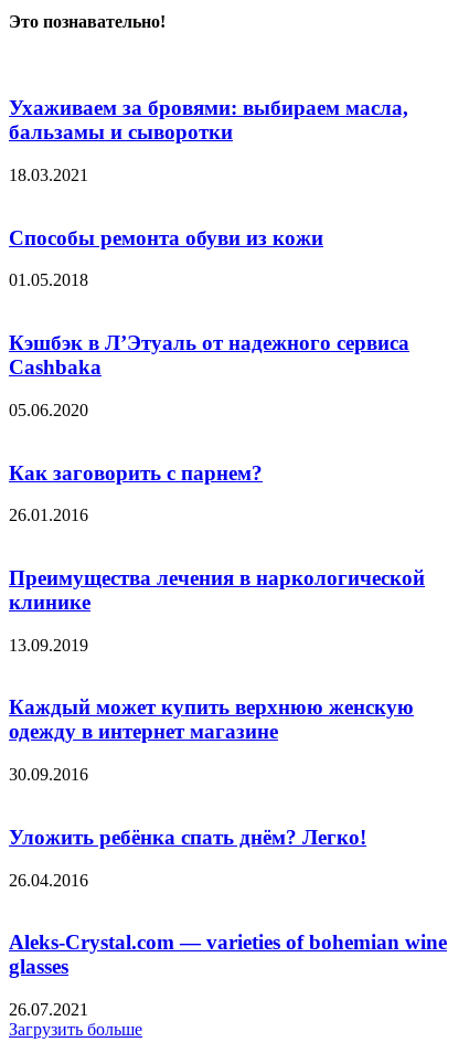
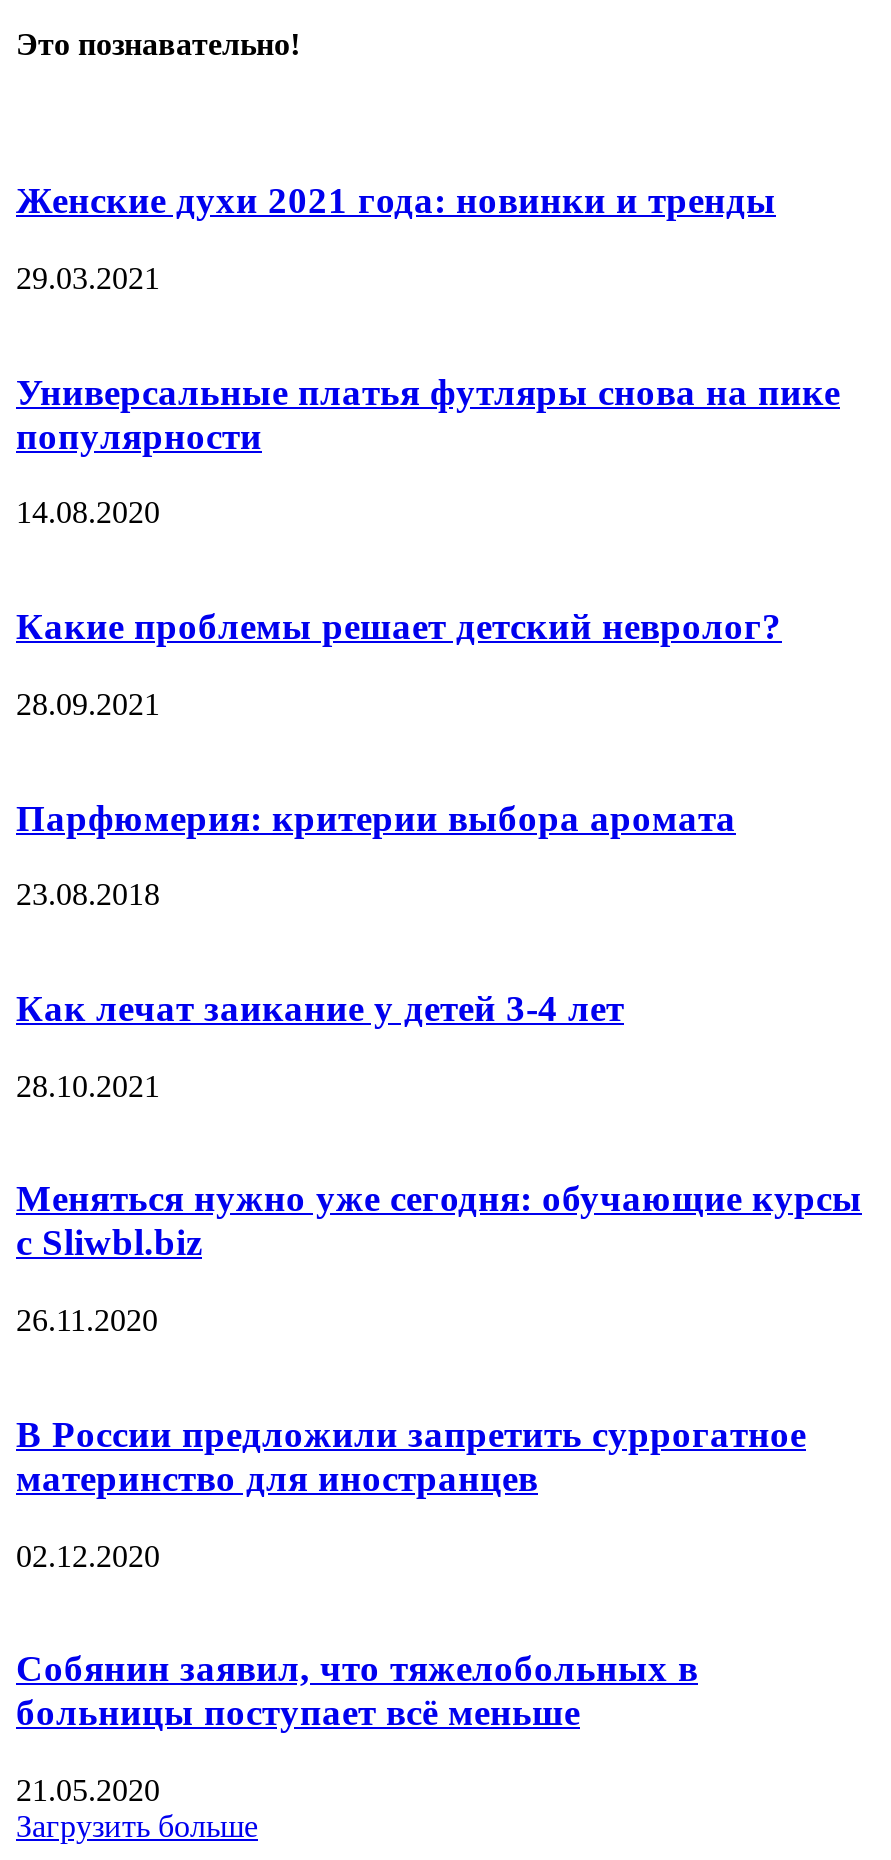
- Ухаживаем за бровями: выбираем масла,
- бальзамы и сыворотки
+ Женские духи 2021 года: новинки и тренды

- 18.03.2021
+ 29.03.2021

- Способы ремонта обуви из кожи
+ Универсальные платья футляры снова на пике
+ популярности

- 01.05.2018
+ 14.08.2020

- Кэшбэк в Л’Этуаль от надежного сервиса
- Cashbaka
+ Какие проблемы решает детский невролог?

- 05.06.2020
+ 28.09.2021

- Как заговорить с парнем?
+ Парфюмерия: критерии выбора аромата

- 26.01.2016
+ 23.08.2018

- Преимущества лечения в наркологической
- клинике
+ Как лечат заикание у детей 3-4 лет

- 13.09.2019
+ 28.10.2021

- Каждый может купить верхнюю женскую
- одежду в интернет магазине
+ Меняться нужно уже сегодня: обучающие курсы
+ с Sliwbl.biz

- 30.09.2016
+ 26.11.2020

- Уложить ребёнка спать днём? Легко!
+ В России предложили запретить суррогатное
+ материнство для иностранцев

- 26.04.2016
+ 02.12.2020

- Aleks-Crystal.com — varieties of bohemian wine
- glasses
+ Cобянин заявил, что тяжелобольных в
+ больницы поступает всё меньше

- 26.07.2021
+ 21.05.2020
